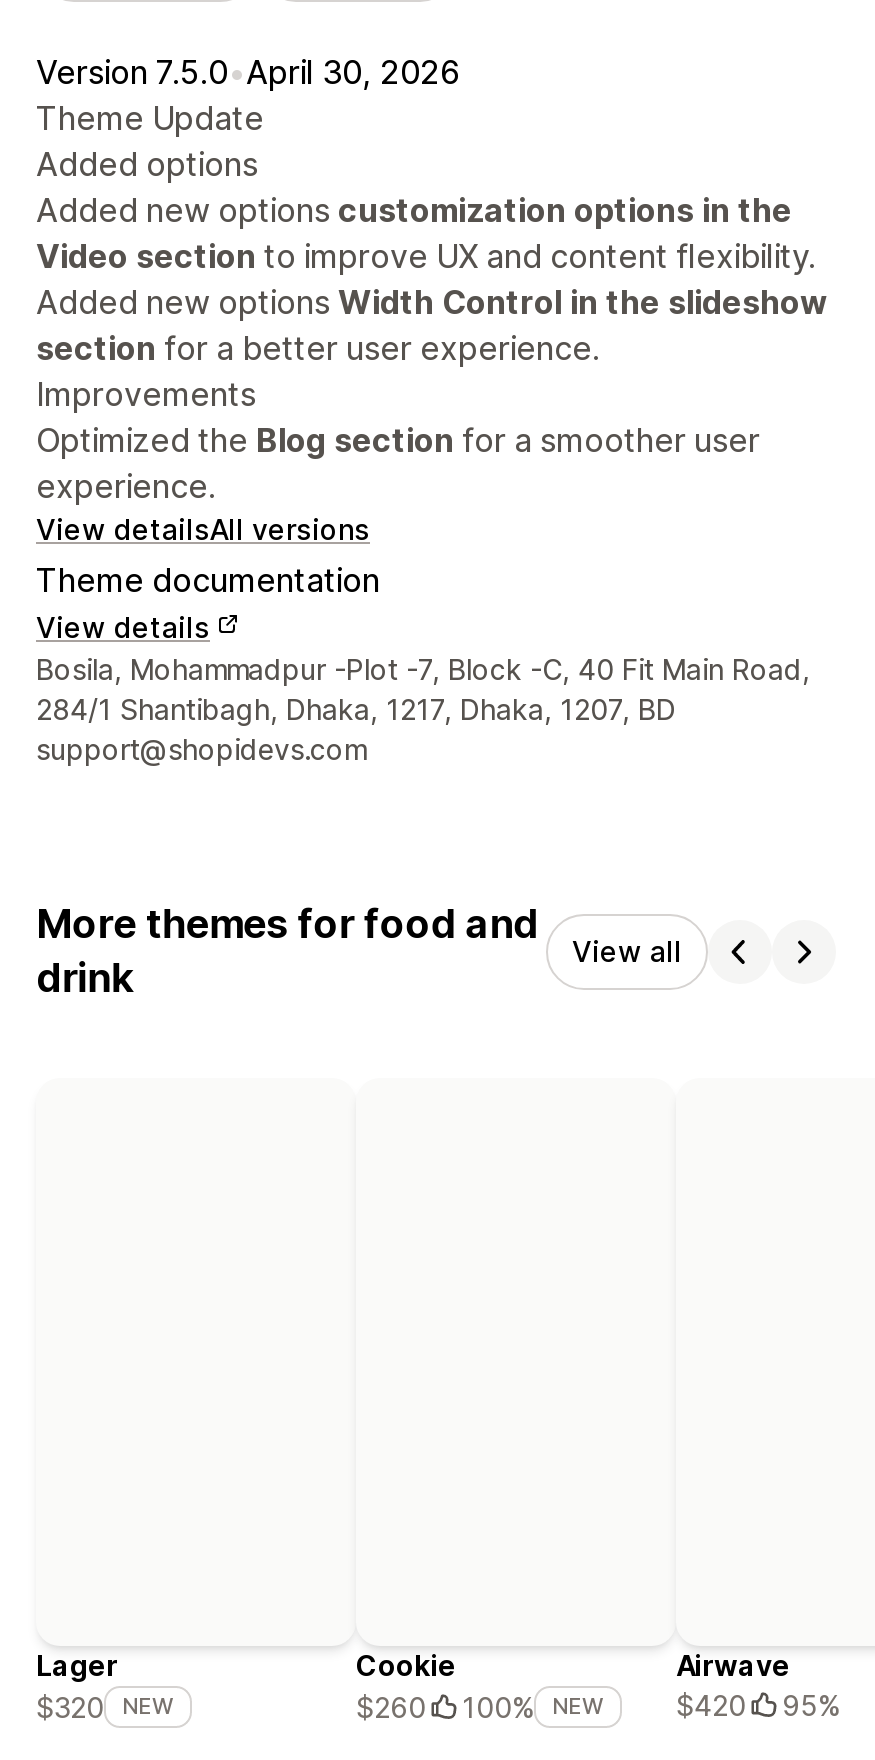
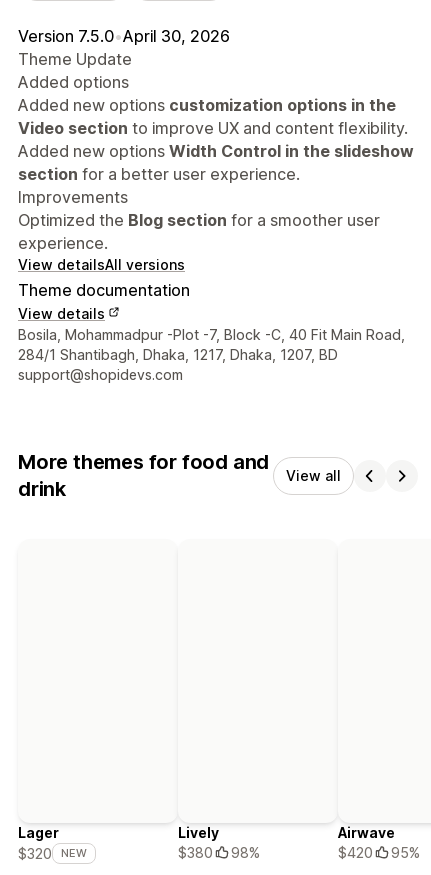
- Cookie
- $260
- 100%
- NEW
+ Lively
+ $380
+ 98%
